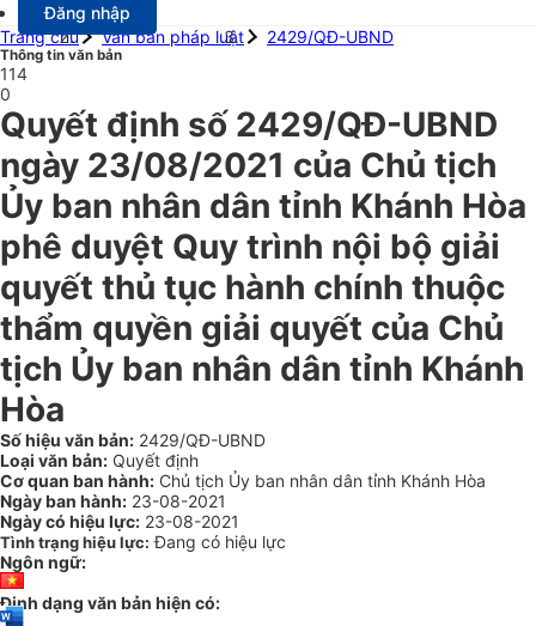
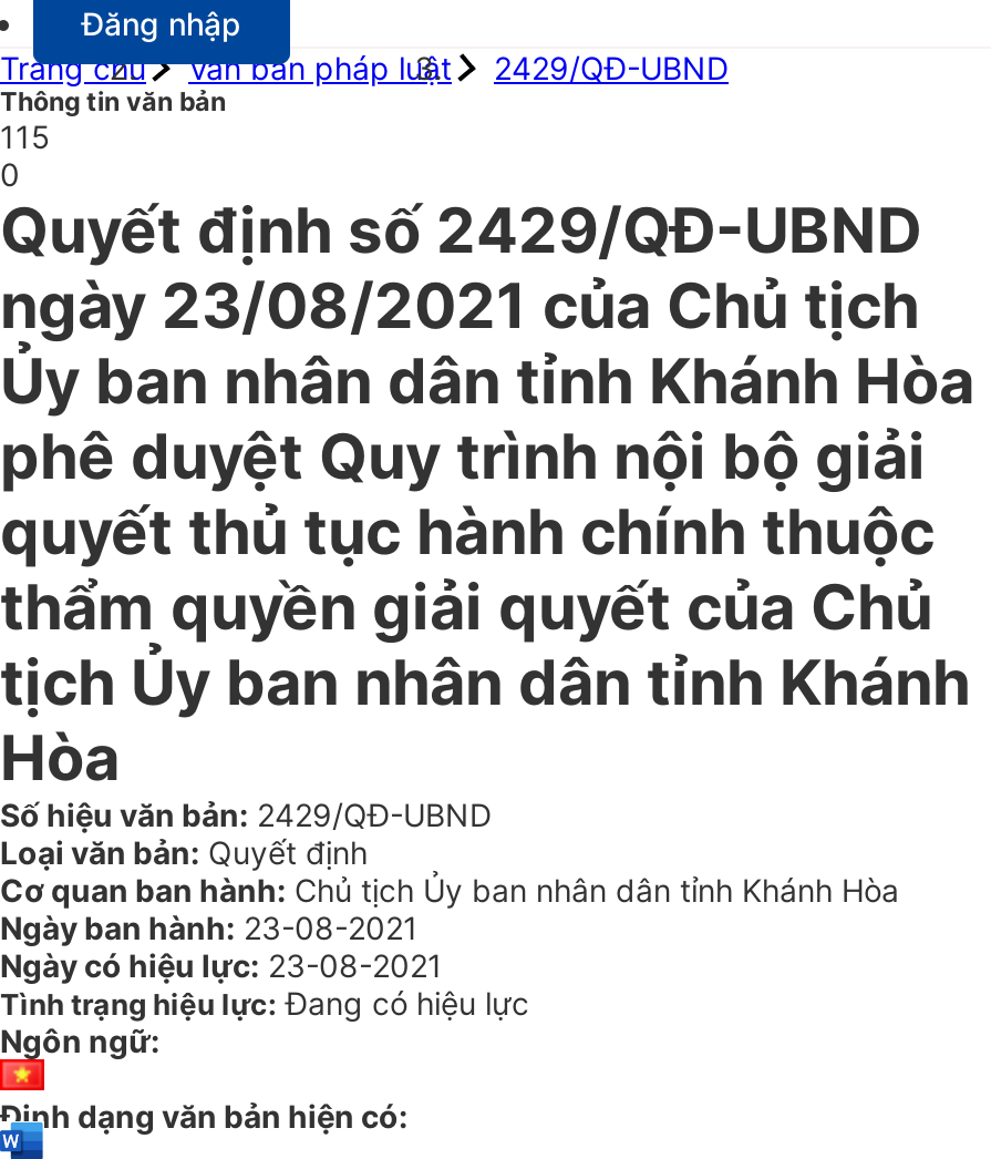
- 114
+ 115
